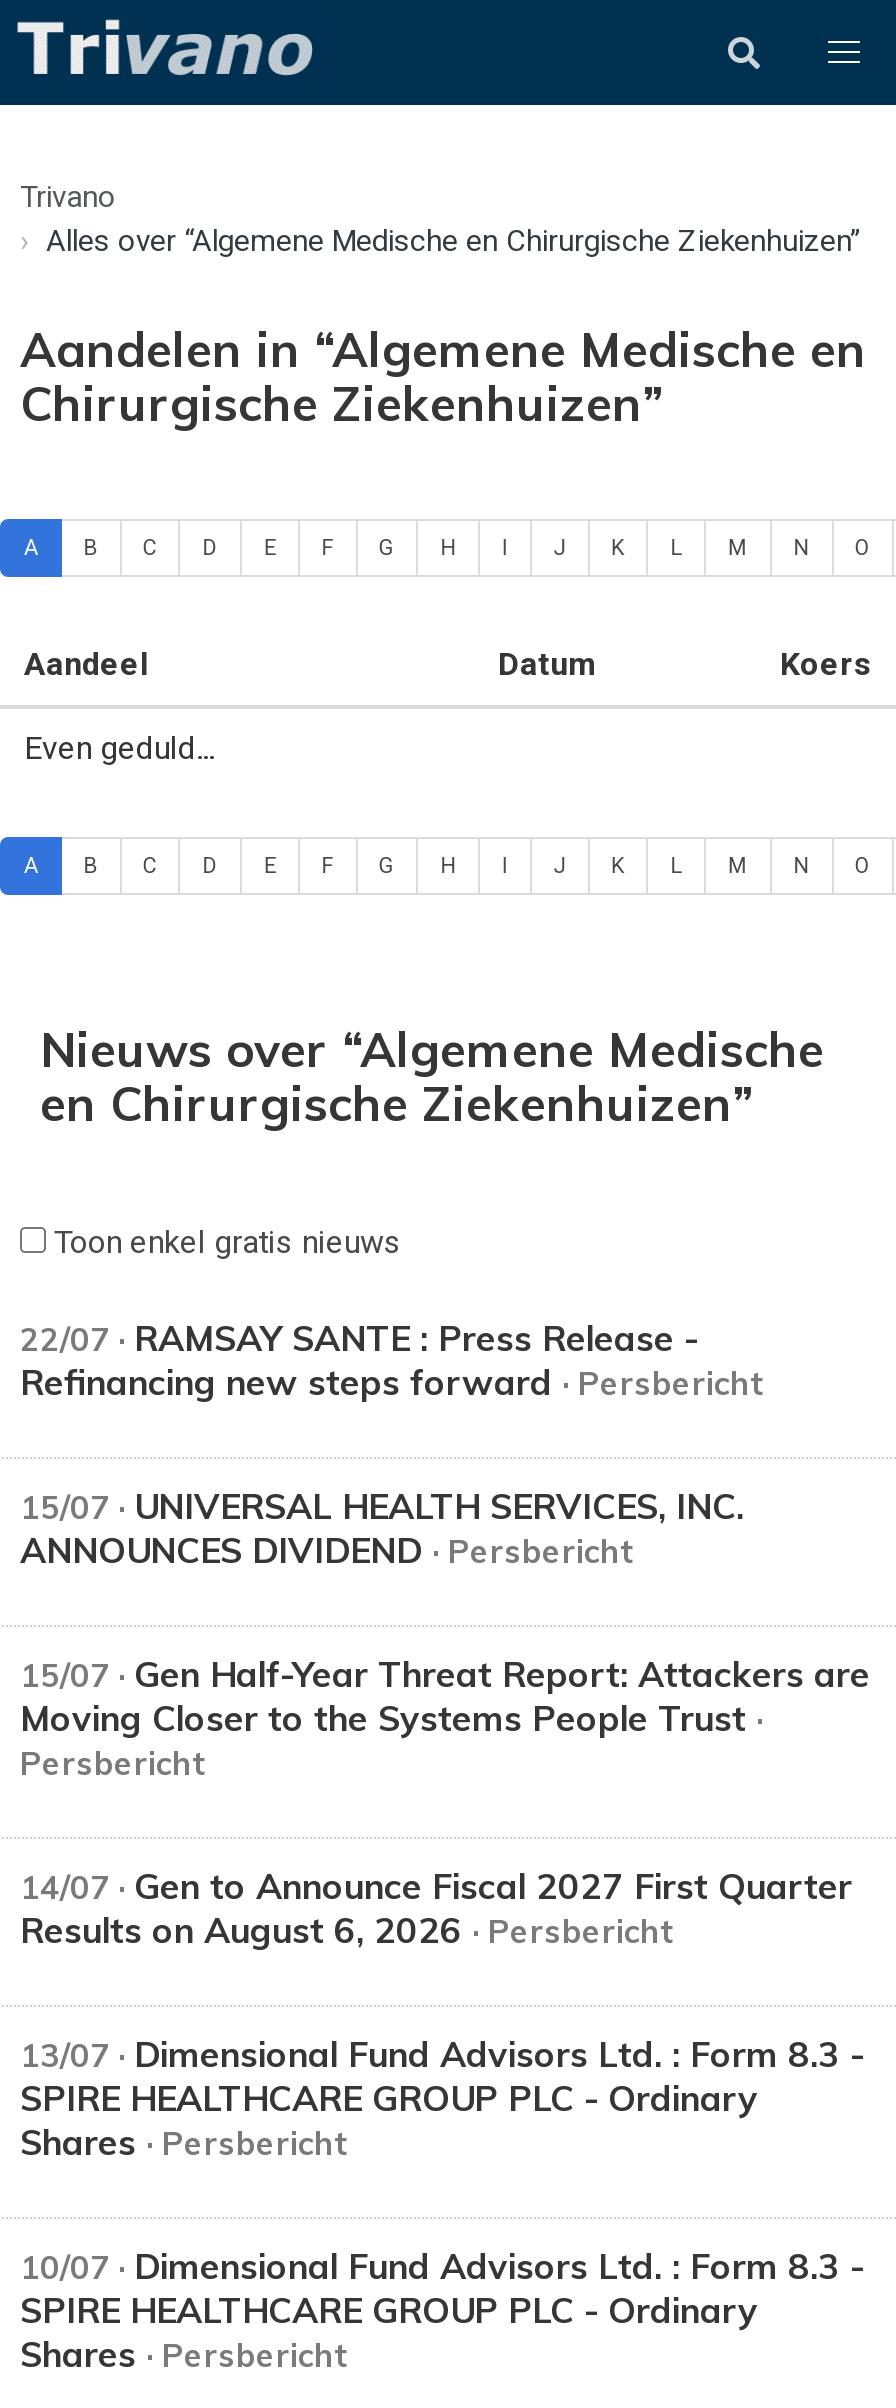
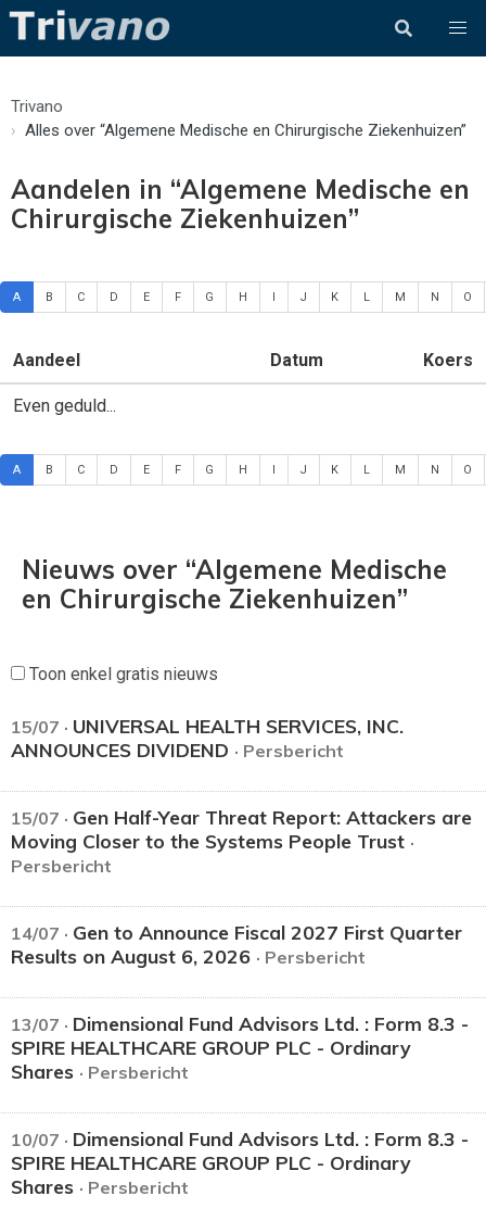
- 22/07 · RAMSAY SANTE : Press Release -
- Refinancing new steps forward · Persbericht
